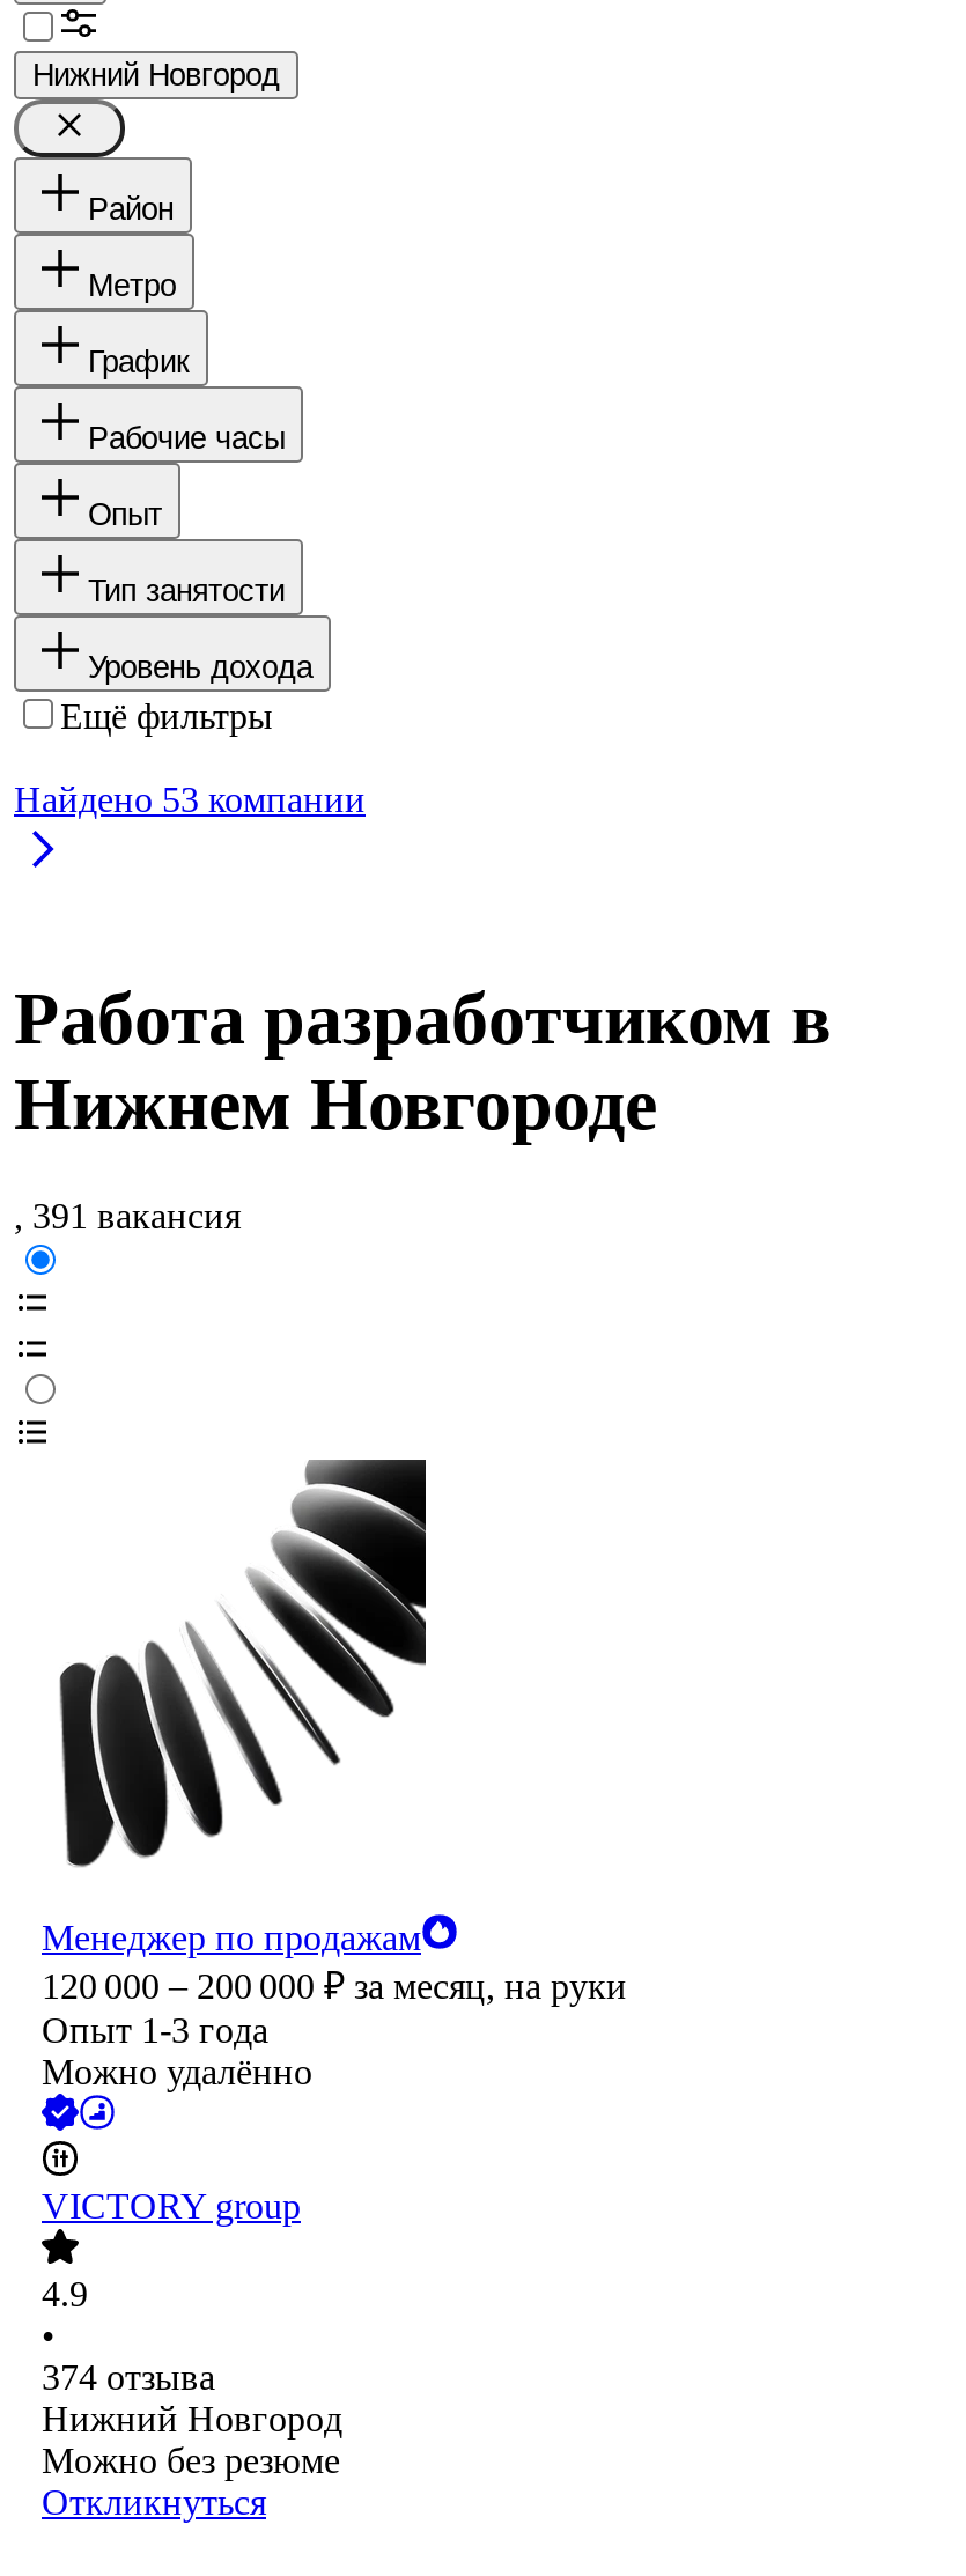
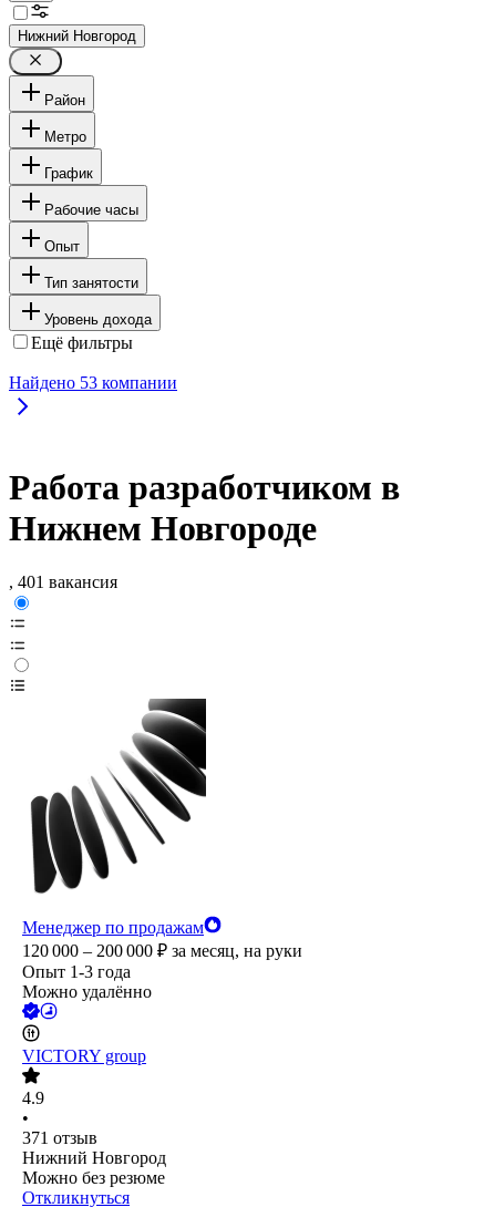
- , 391 вакансия
+ , 401 вакансия

- 374 отзыва
+ 371 отзыв
